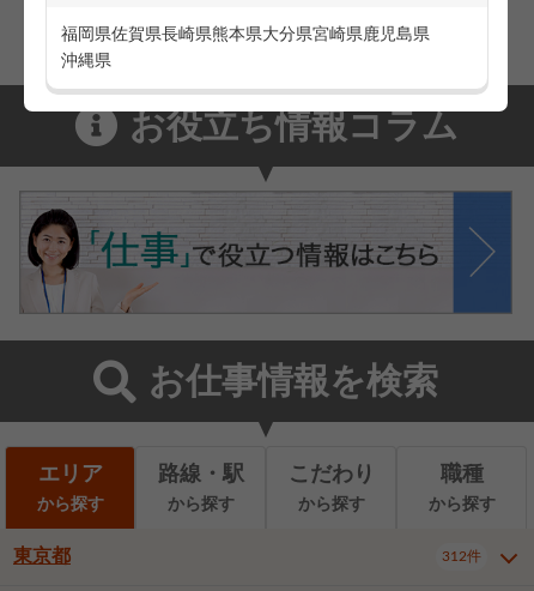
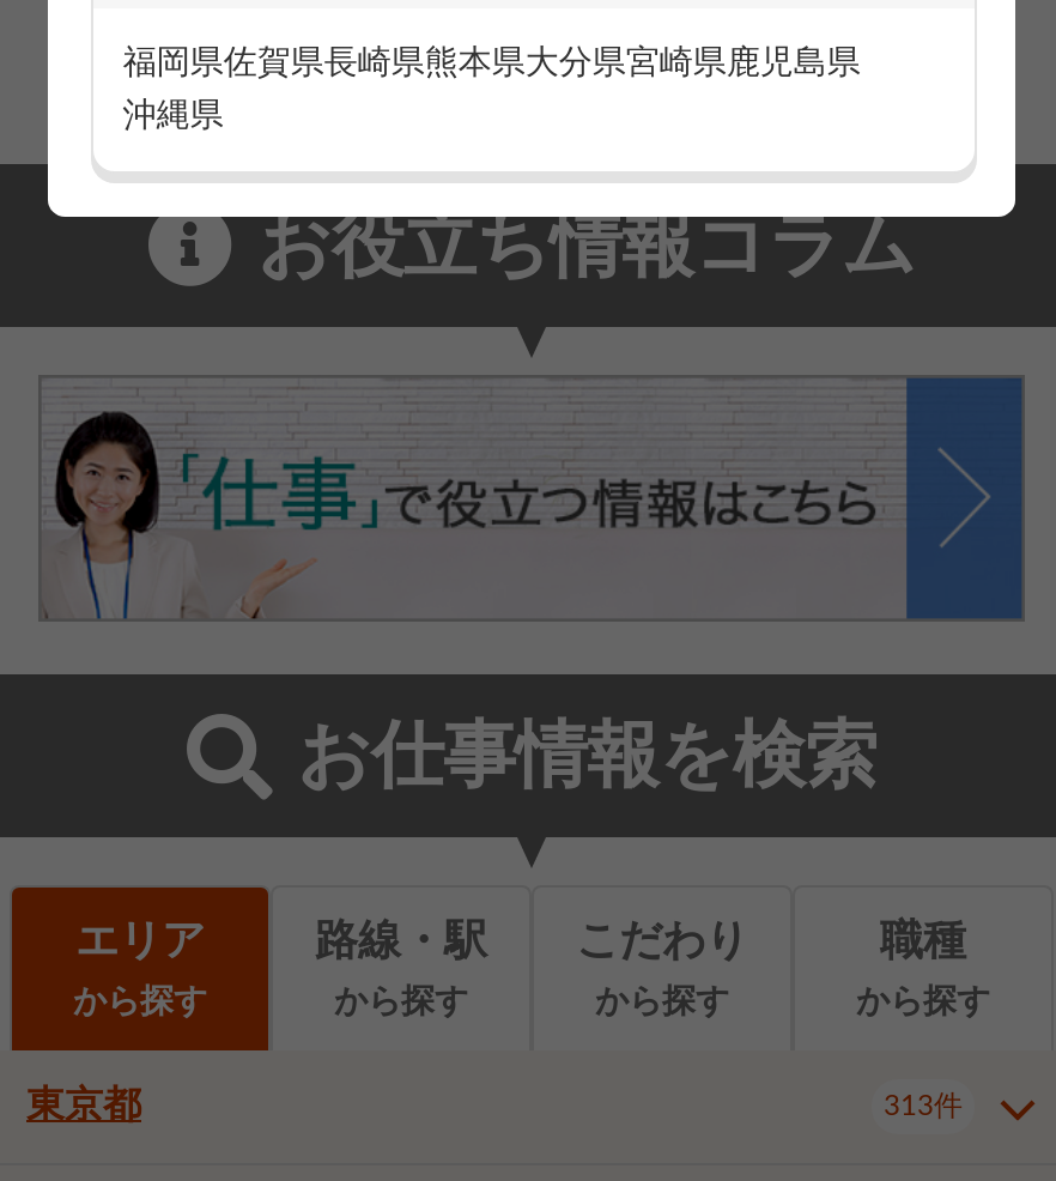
- 312件
+ 313件
